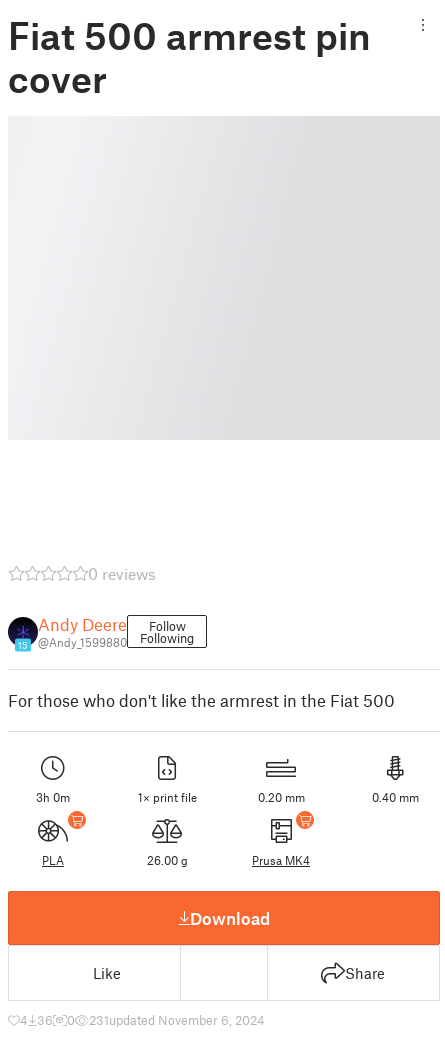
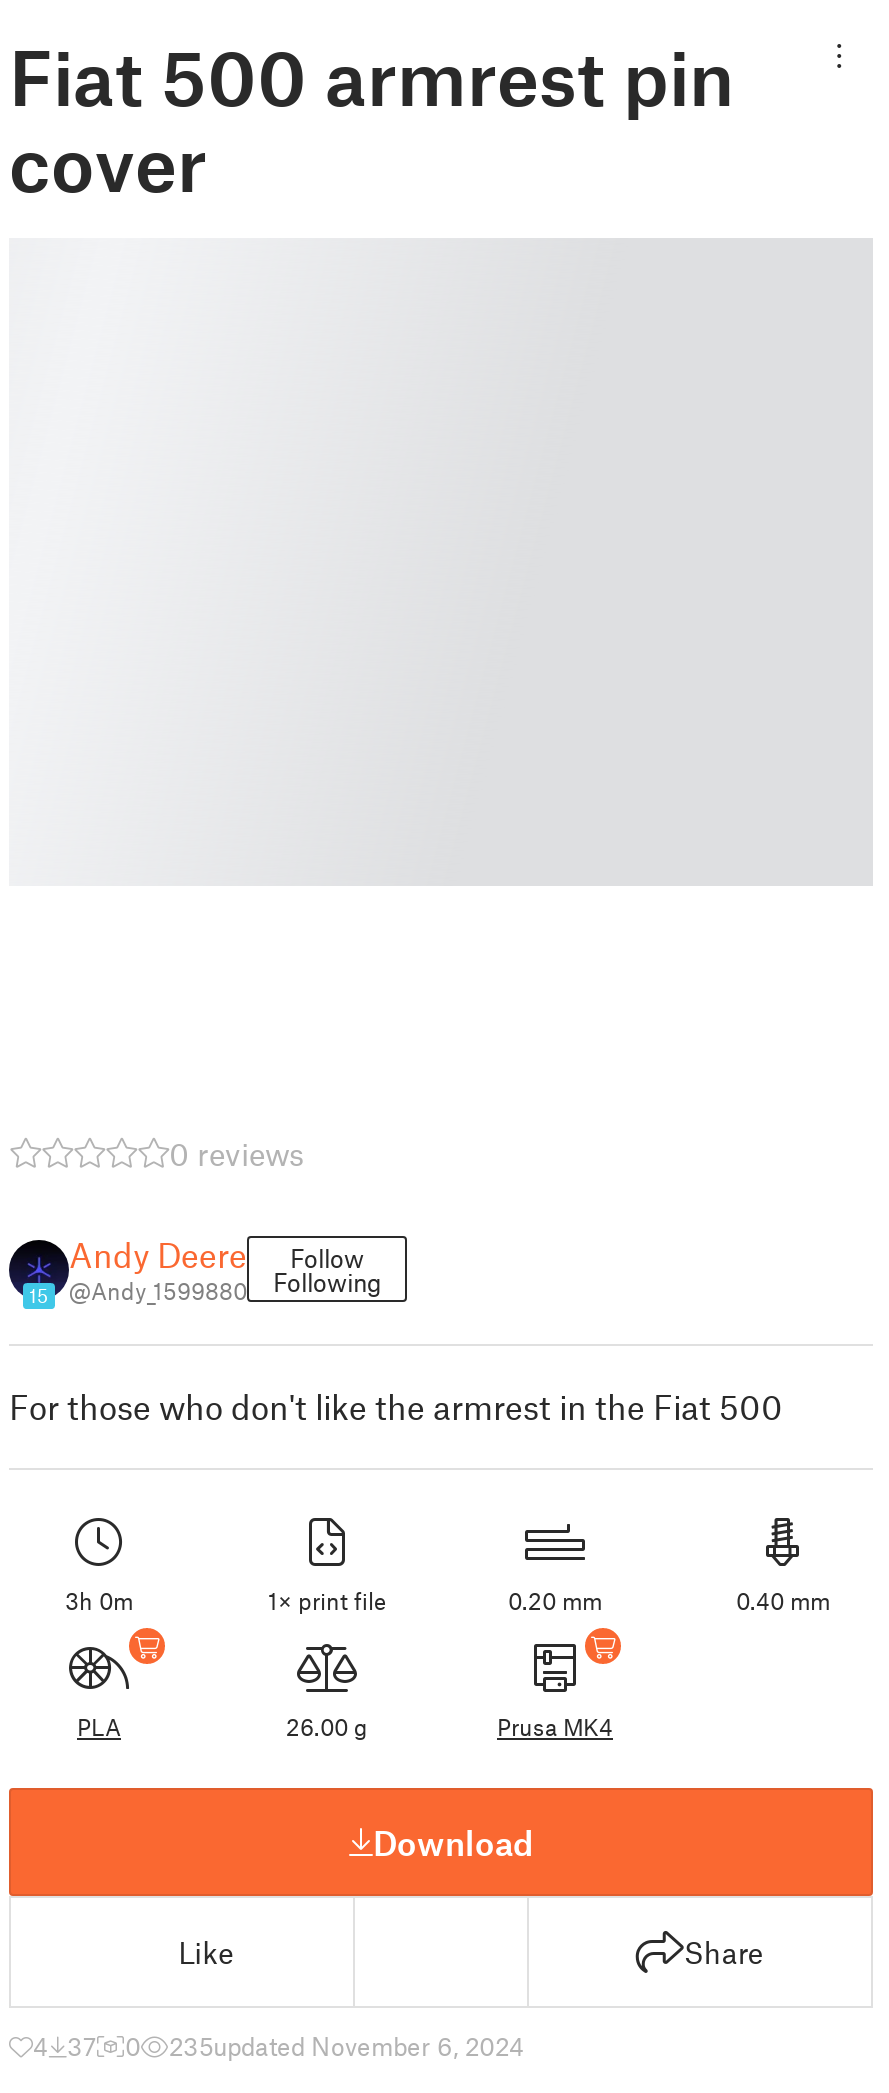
- 4 36
+ 4 37

- 231updated November 6, 2024
+ 235updated November 6, 2024
